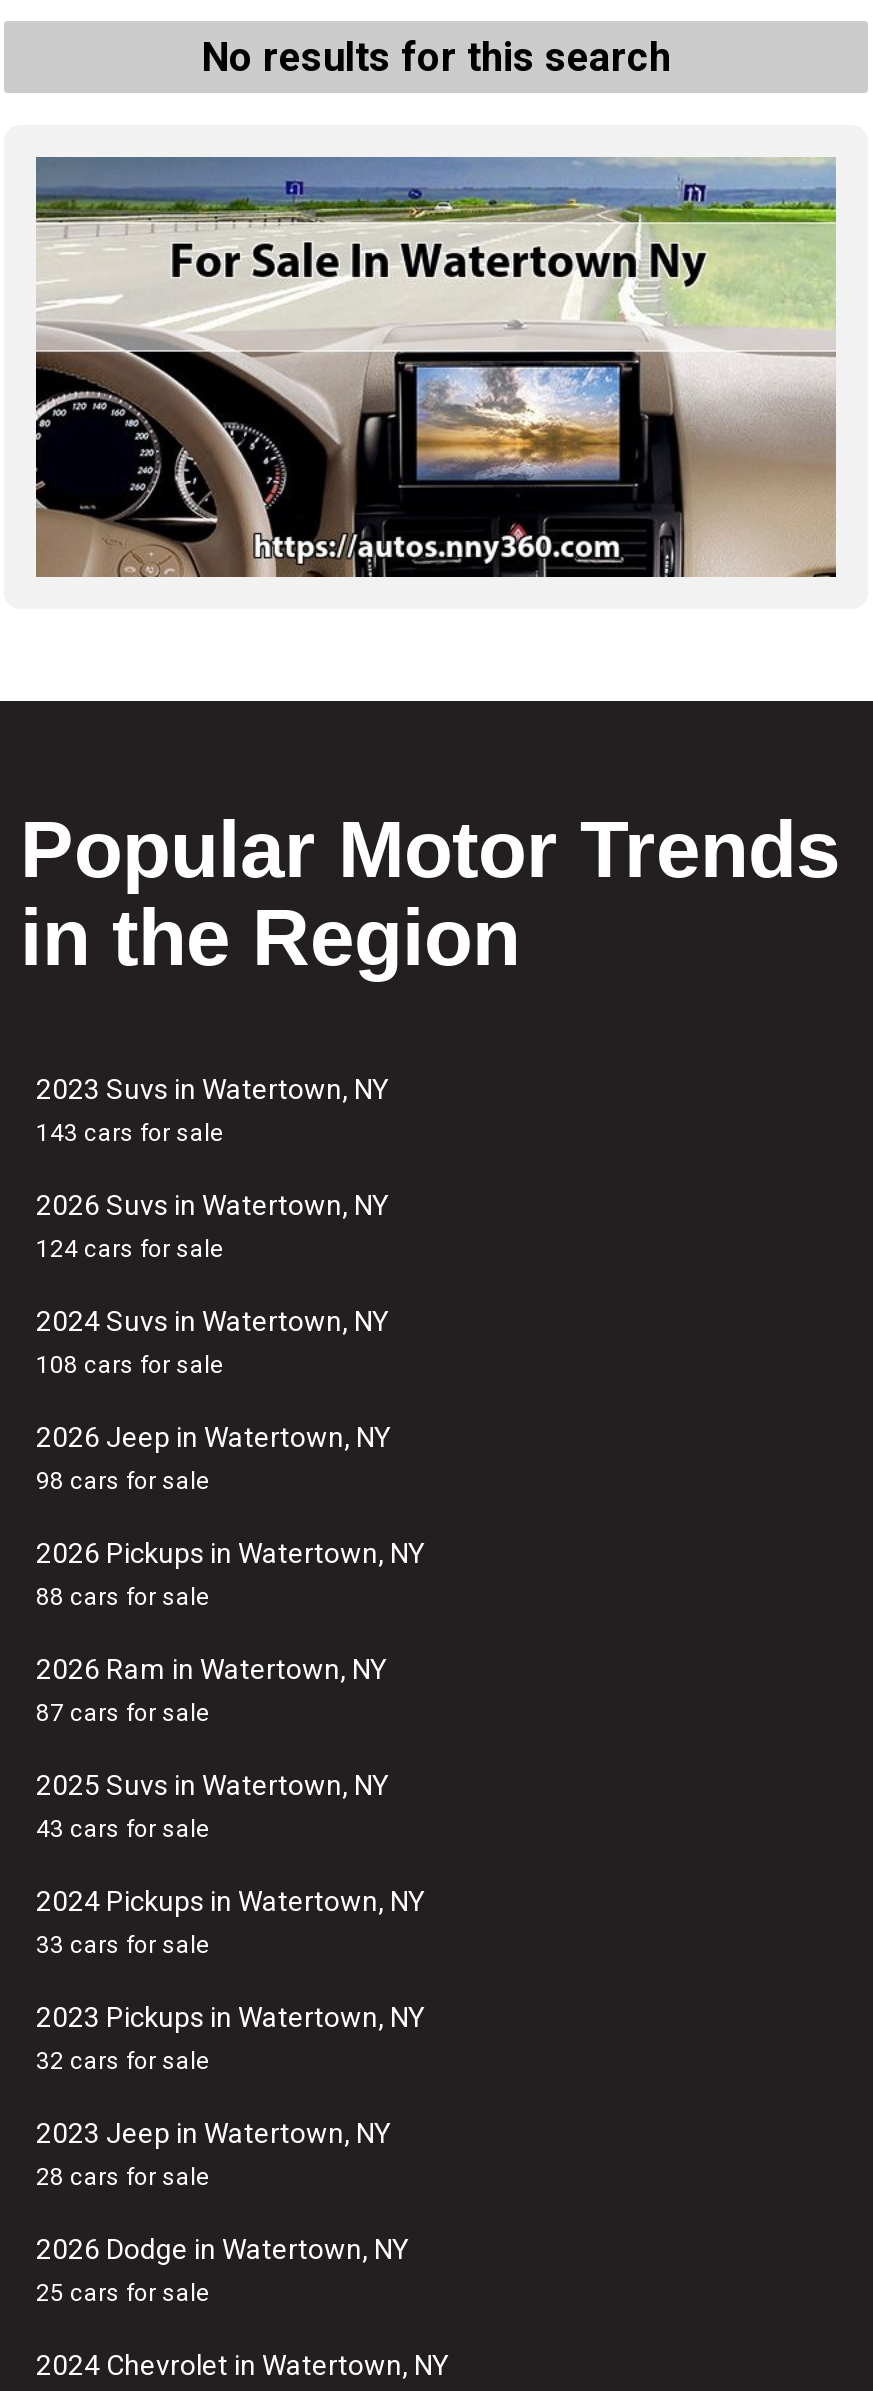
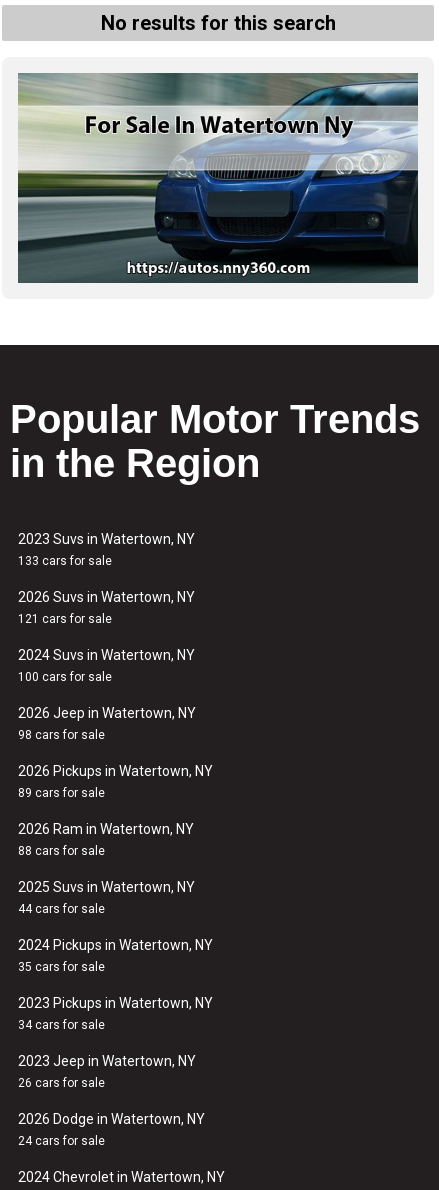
- [image]
+ [image]

- 143 cars for sale
+ 133 cars for sale

- 124 cars for sale
+ 121 cars for sale

- 108 cars for sale
+ 100 cars for sale

- 88 cars for sale
+ 89 cars for sale

- 87 cars for sale
+ 88 cars for sale

- 43 cars for sale
+ 44 cars for sale

- 33 cars for sale
+ 35 cars for sale

- 32 cars for sale
+ 34 cars for sale

- 28 cars for sale
+ 26 cars for sale

- 25 cars for sale
+ 24 cars for sale
